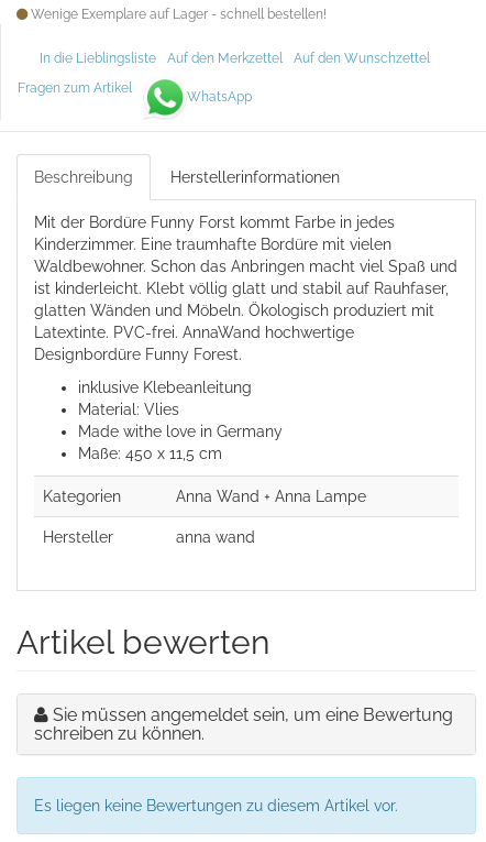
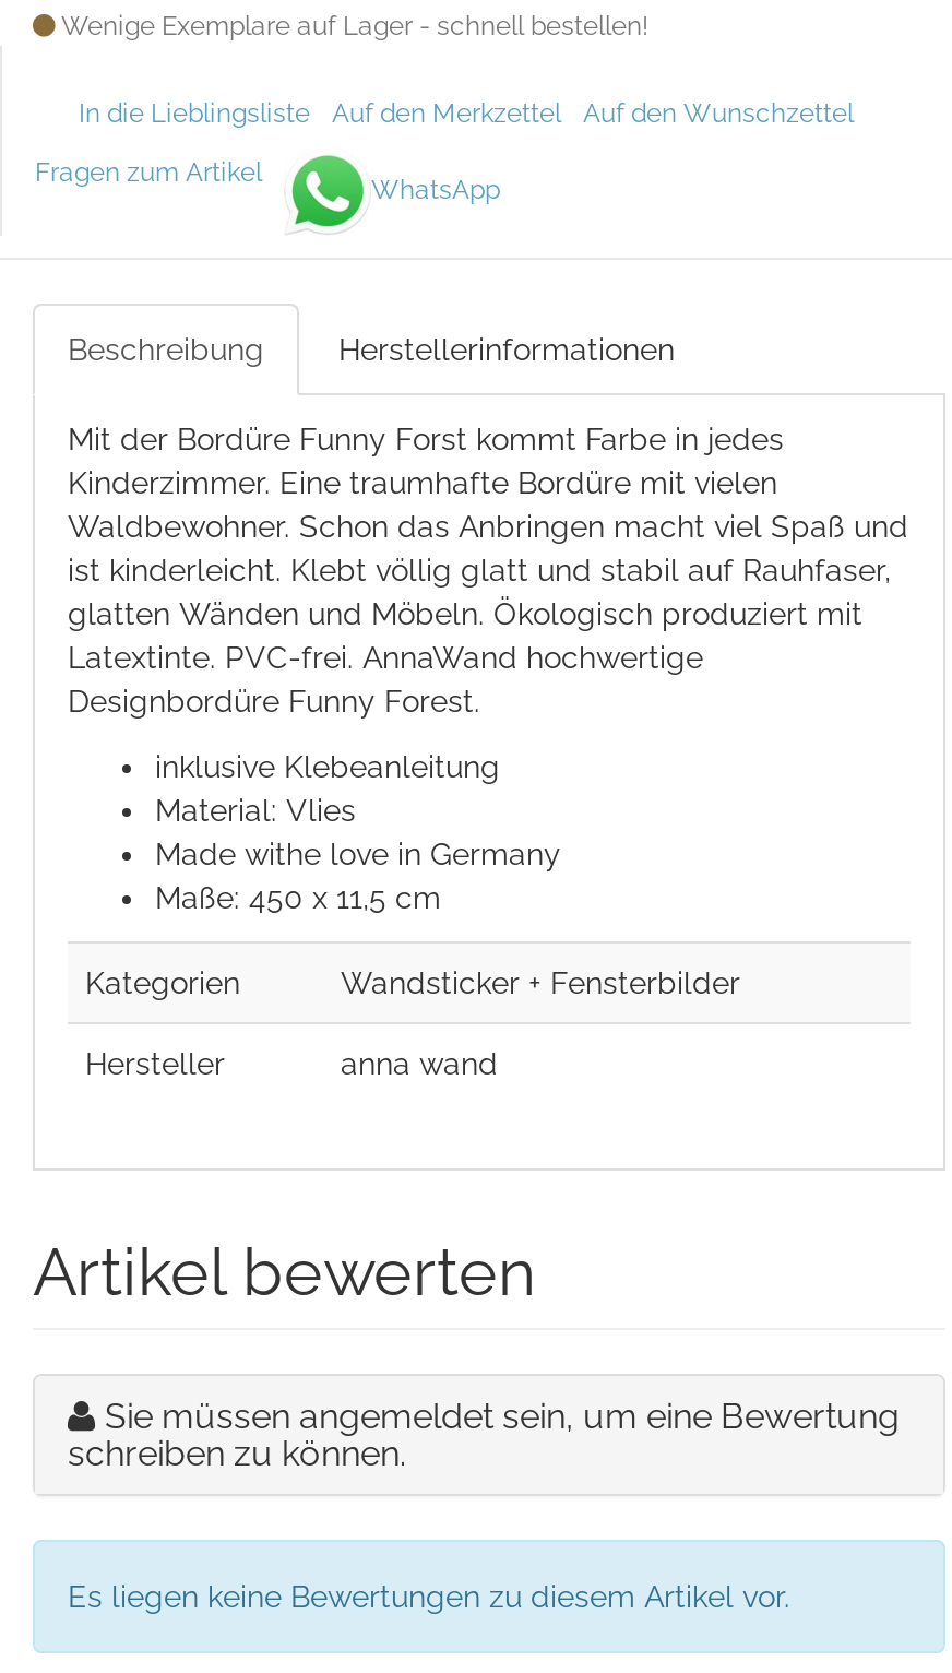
- Anna Wand + Anna Lampe
+ Wandsticker + Fensterbilder
